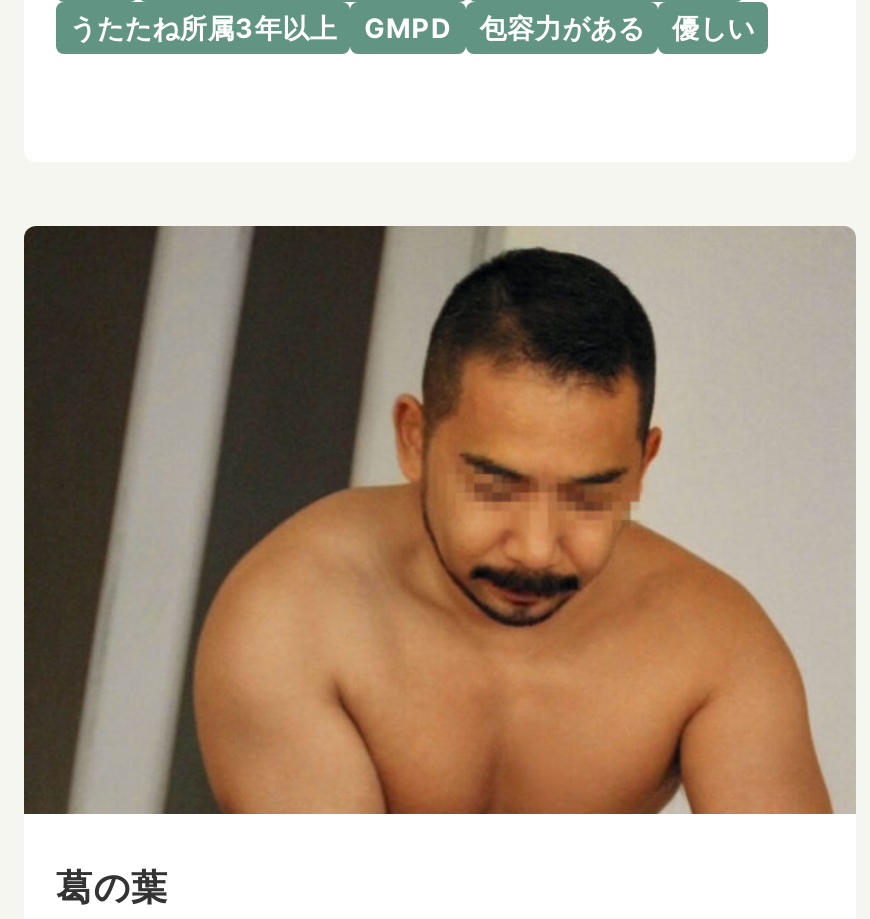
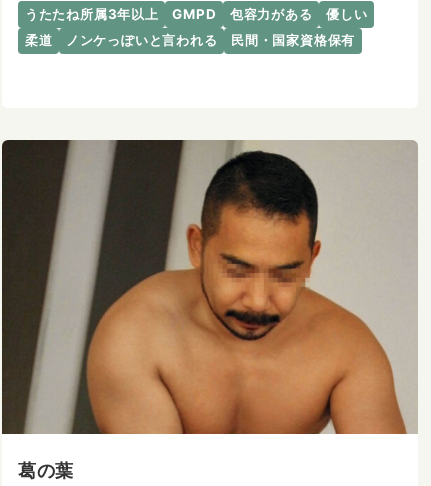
+ 柔道
+ ノンケっぽいと言われる
+ 民間・国家資格保有
